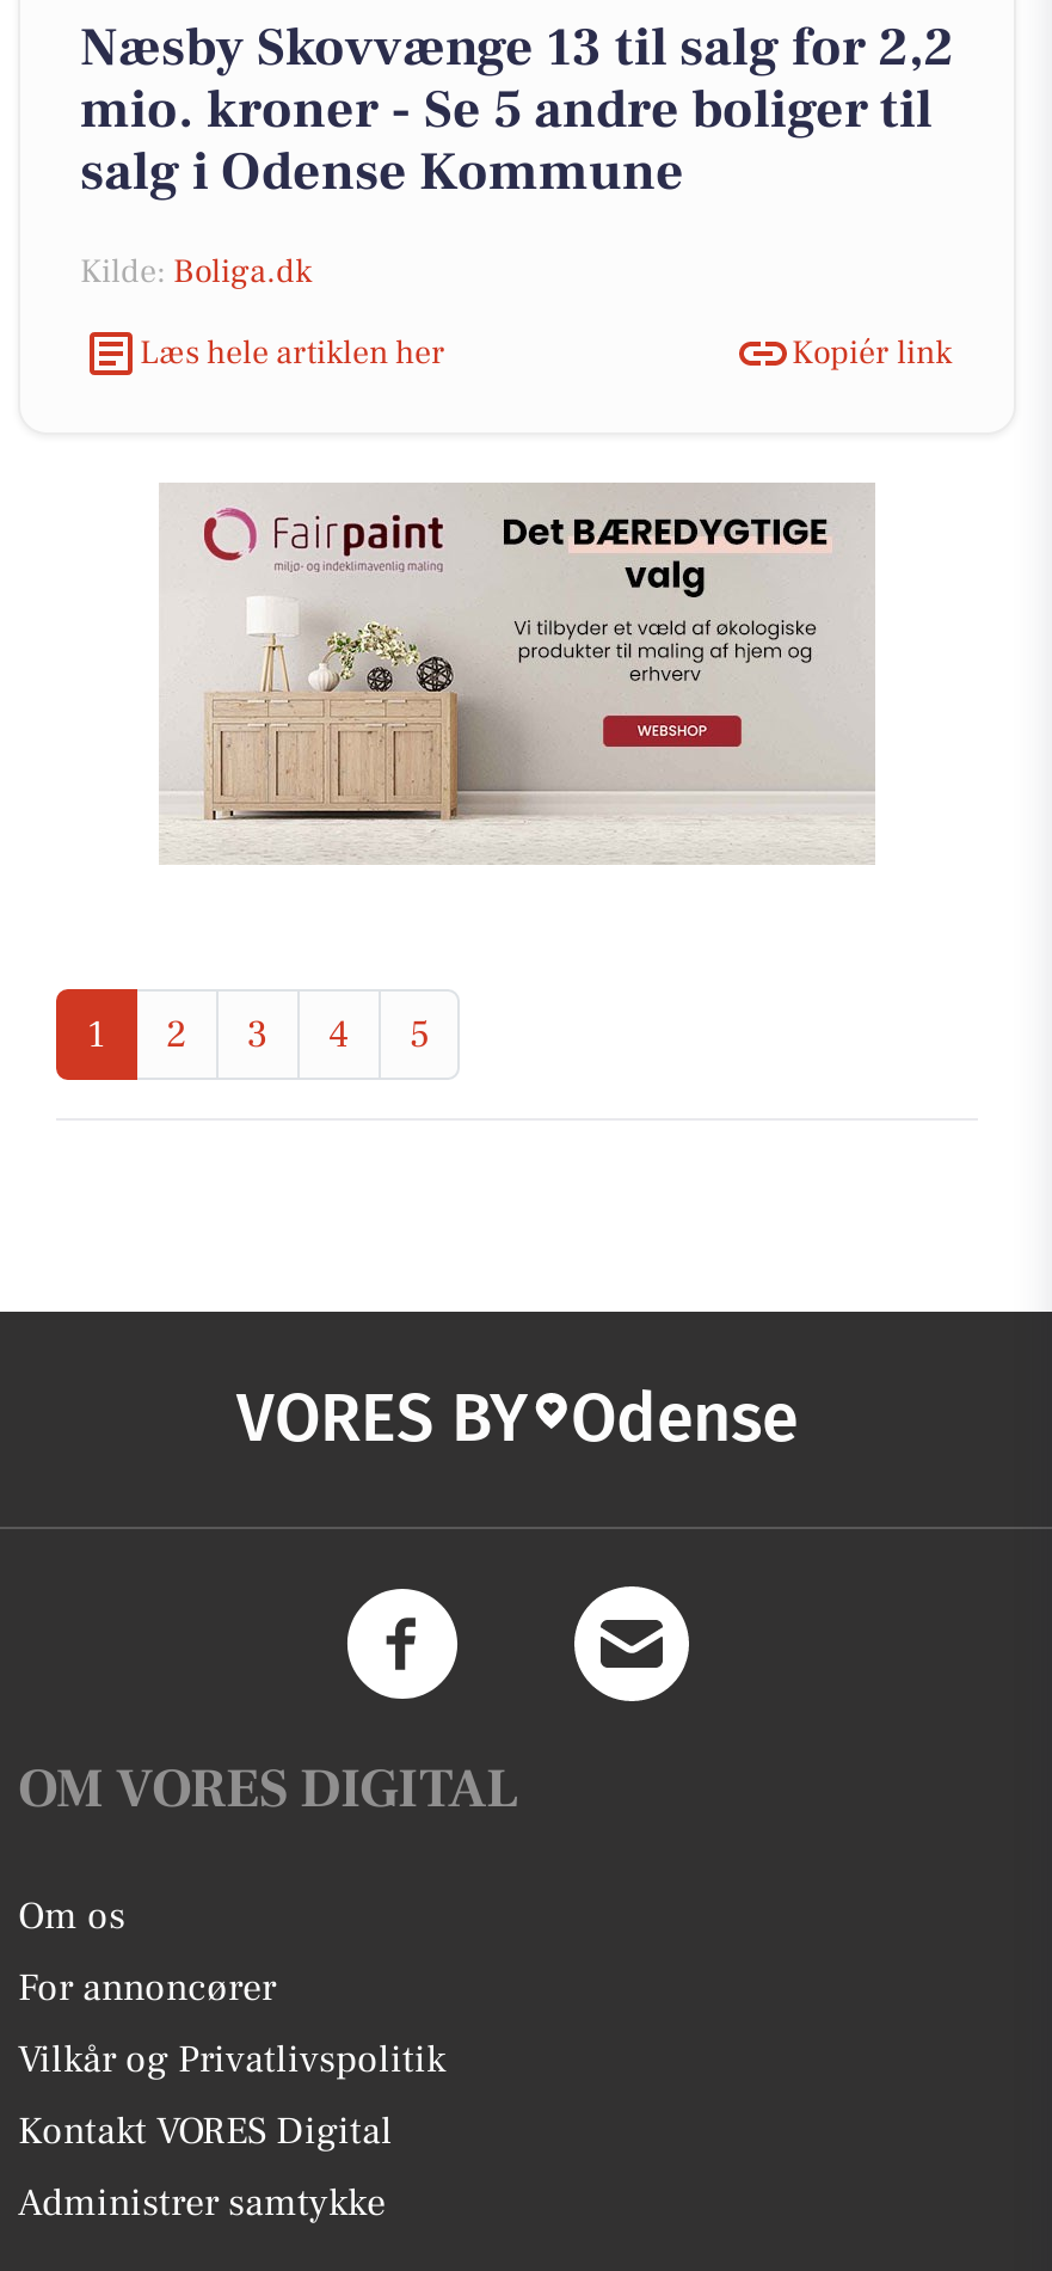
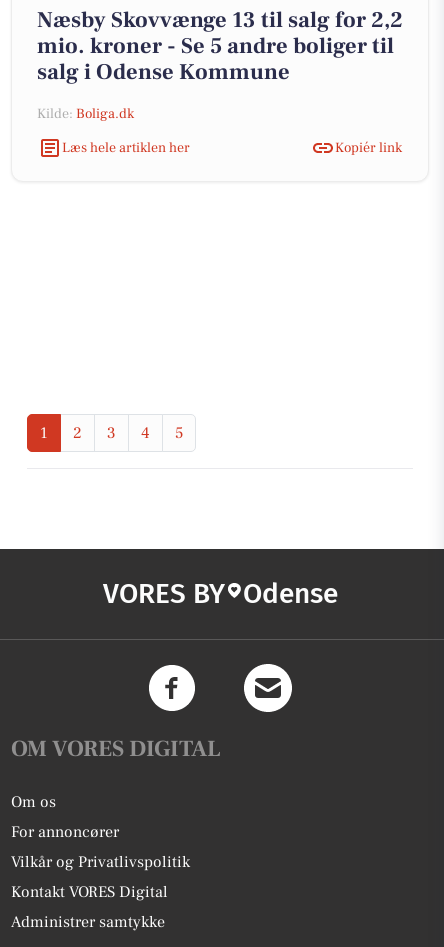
- [image]
